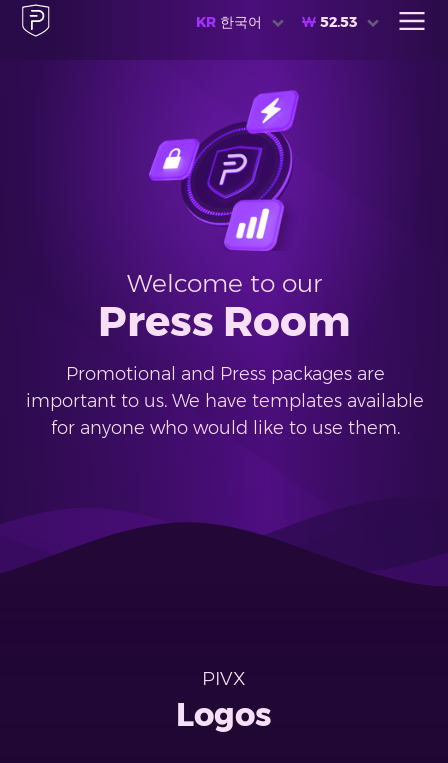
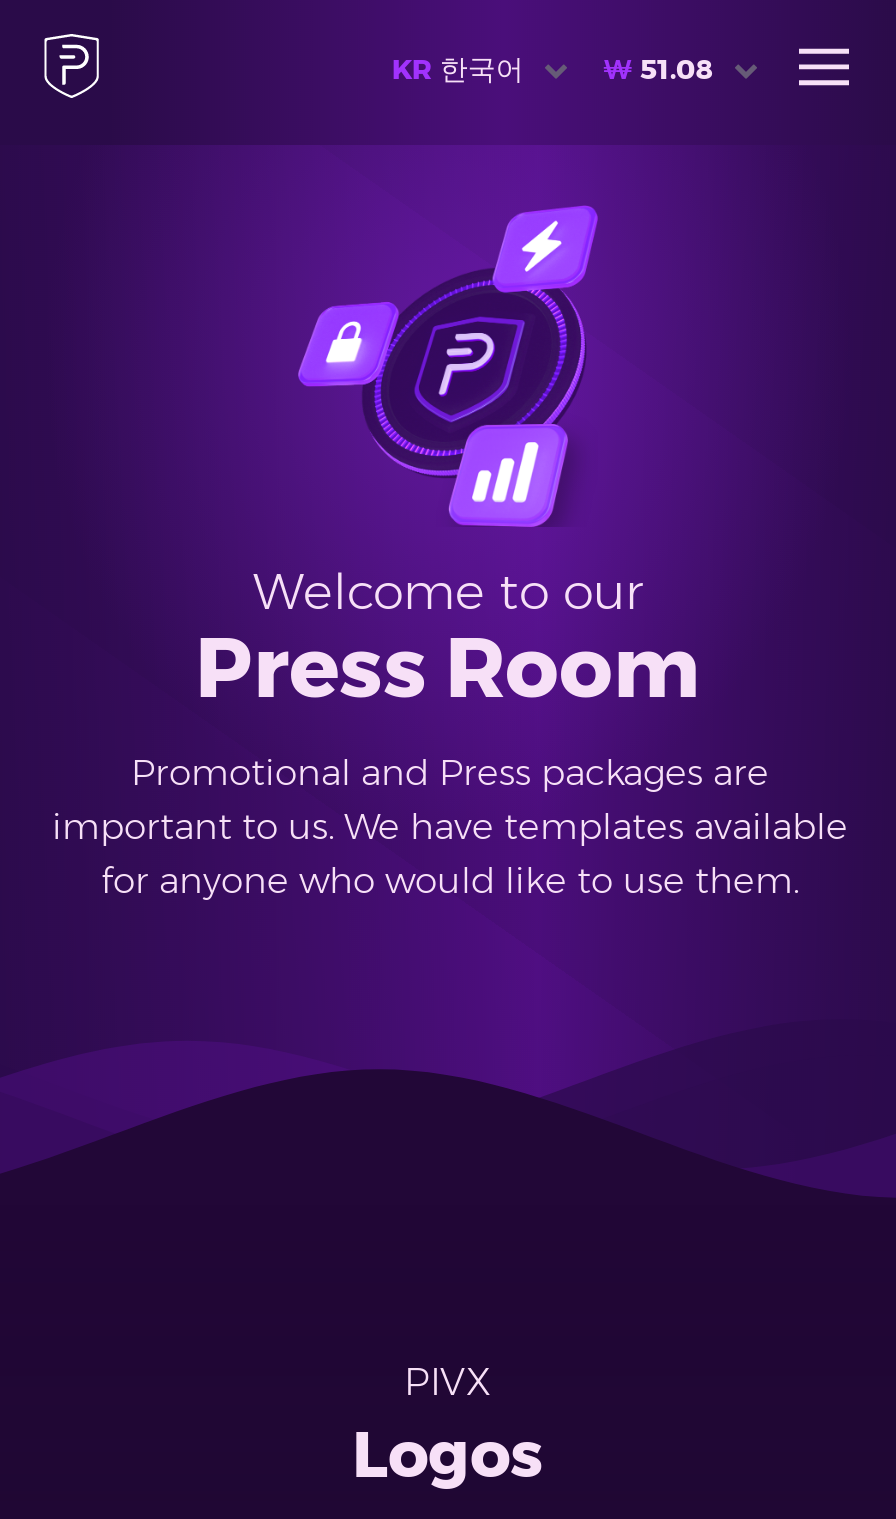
- ₩ 52.53
+ ₩ 51.08
